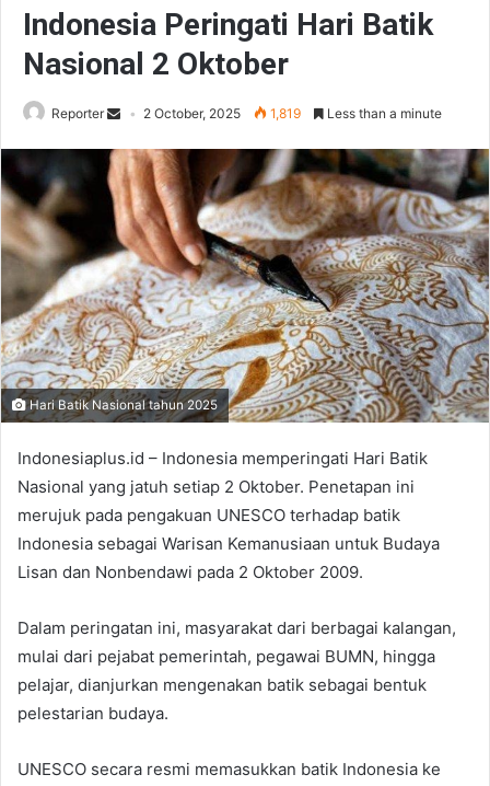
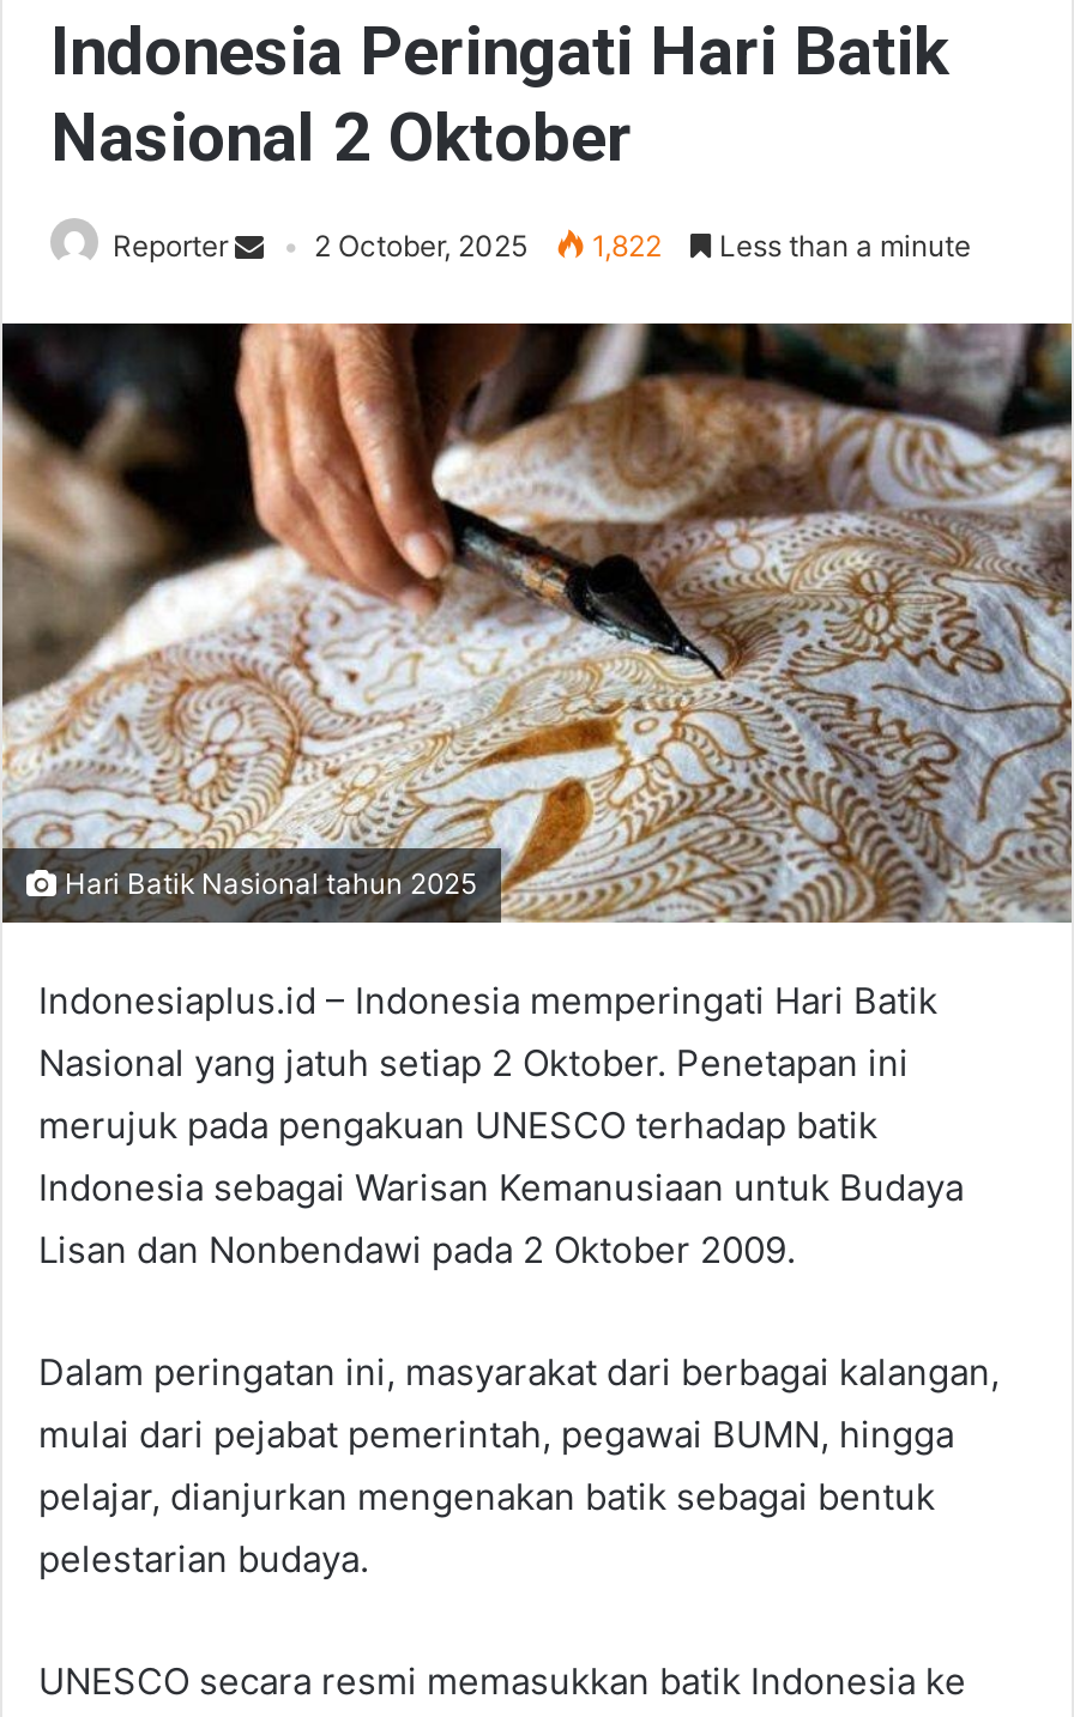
- 2 October, 2025 1,819 Less than a minute
+ 2 October, 2025 1,822 Less than a minute
